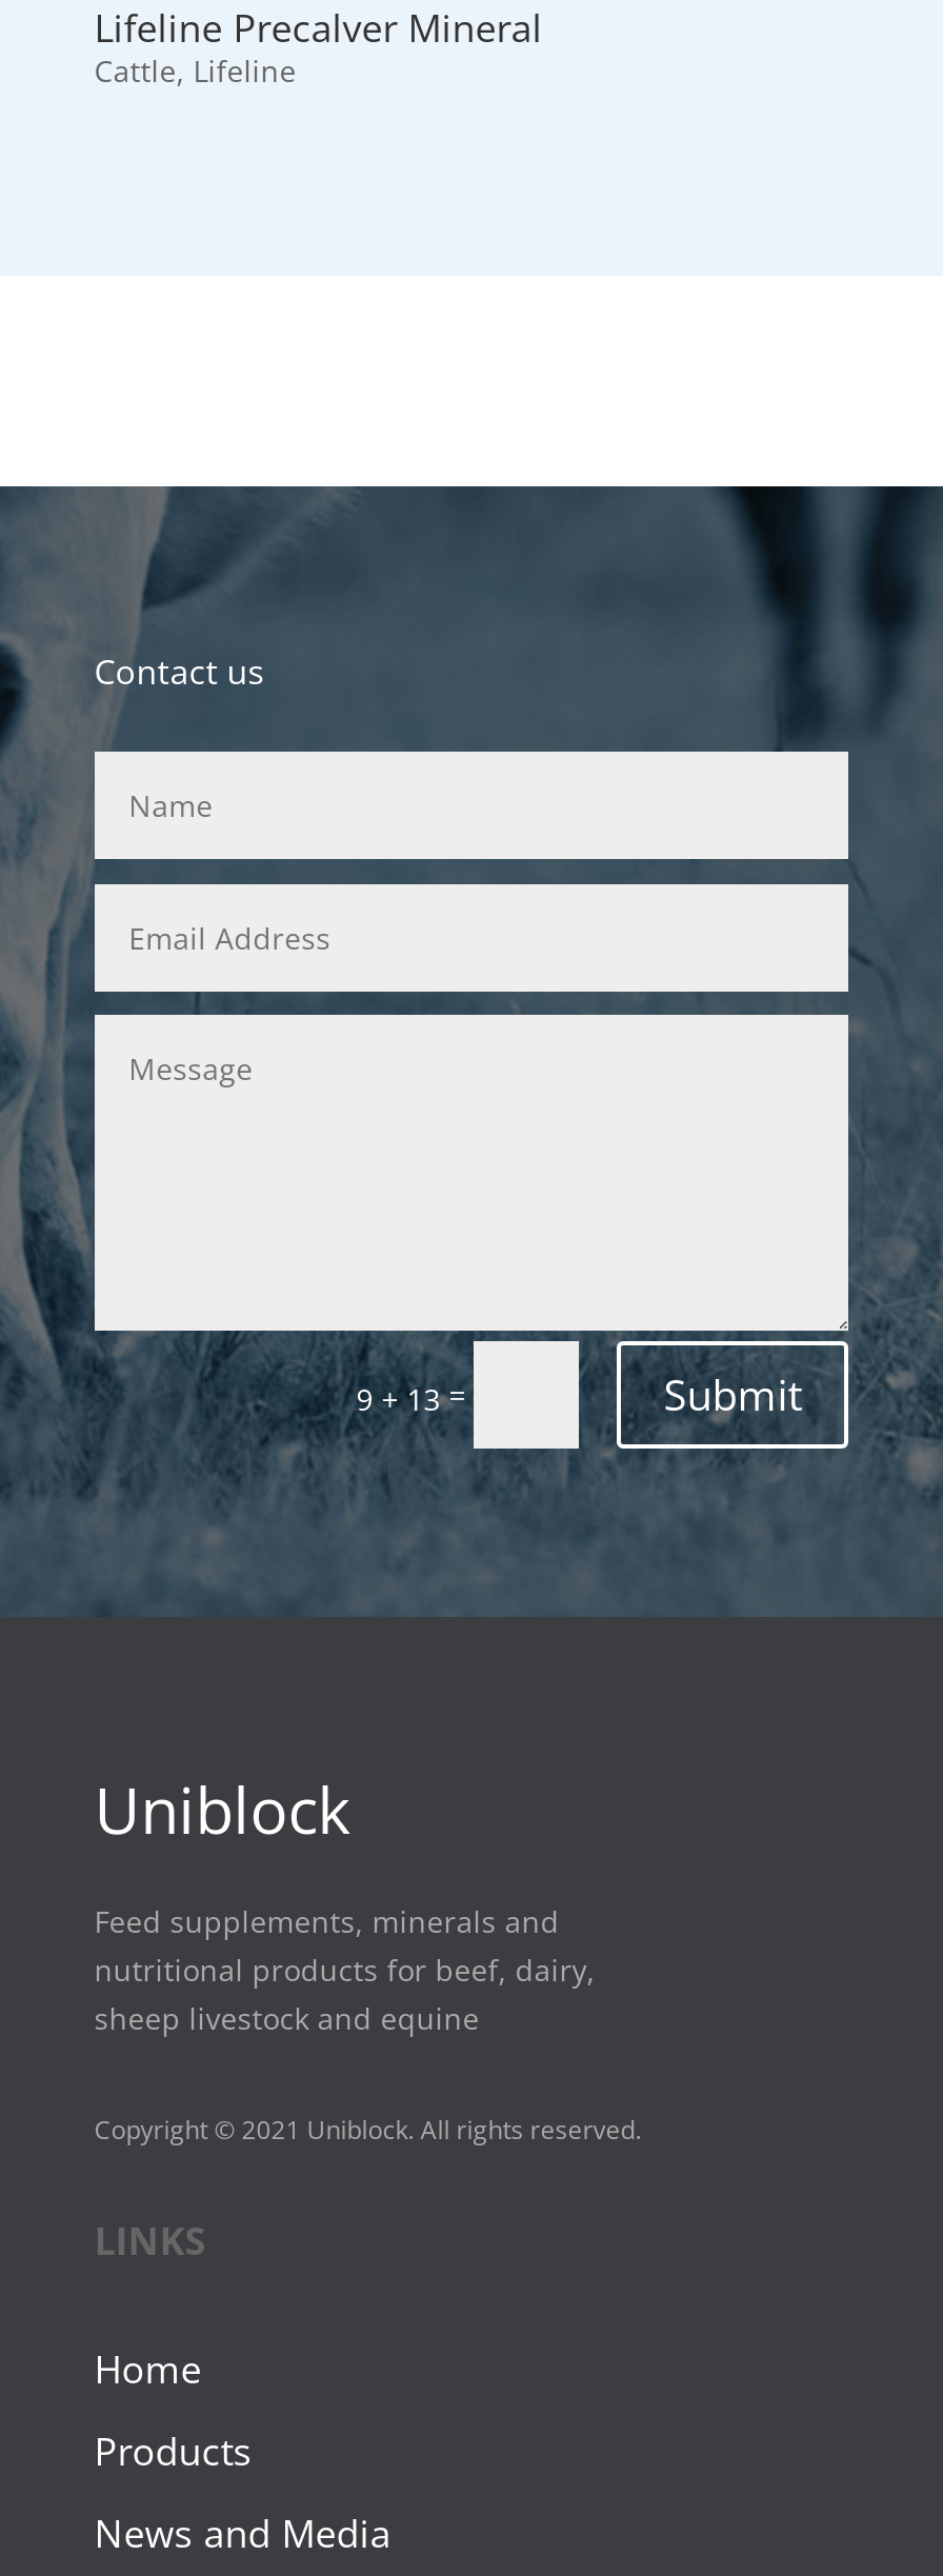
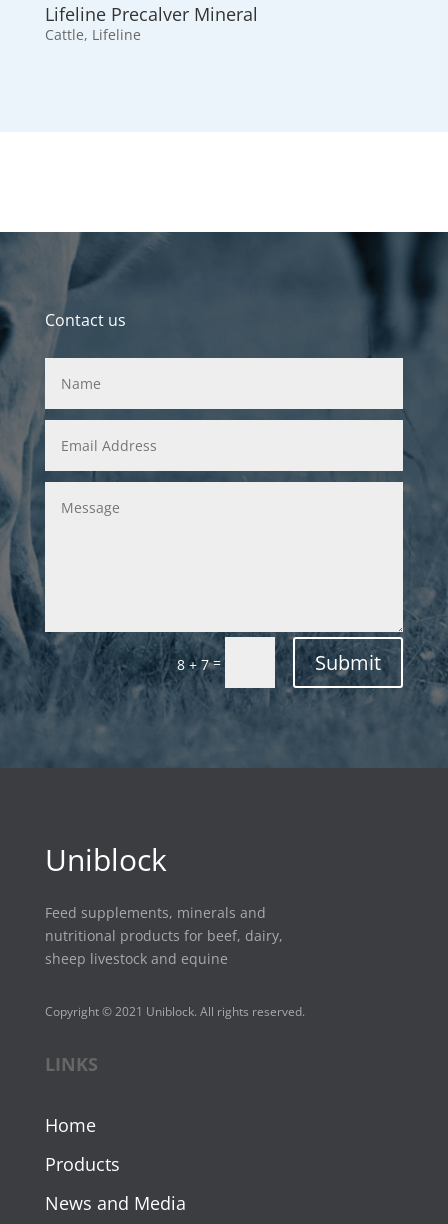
- 9 + 13 =
+ 8 + 7 =
